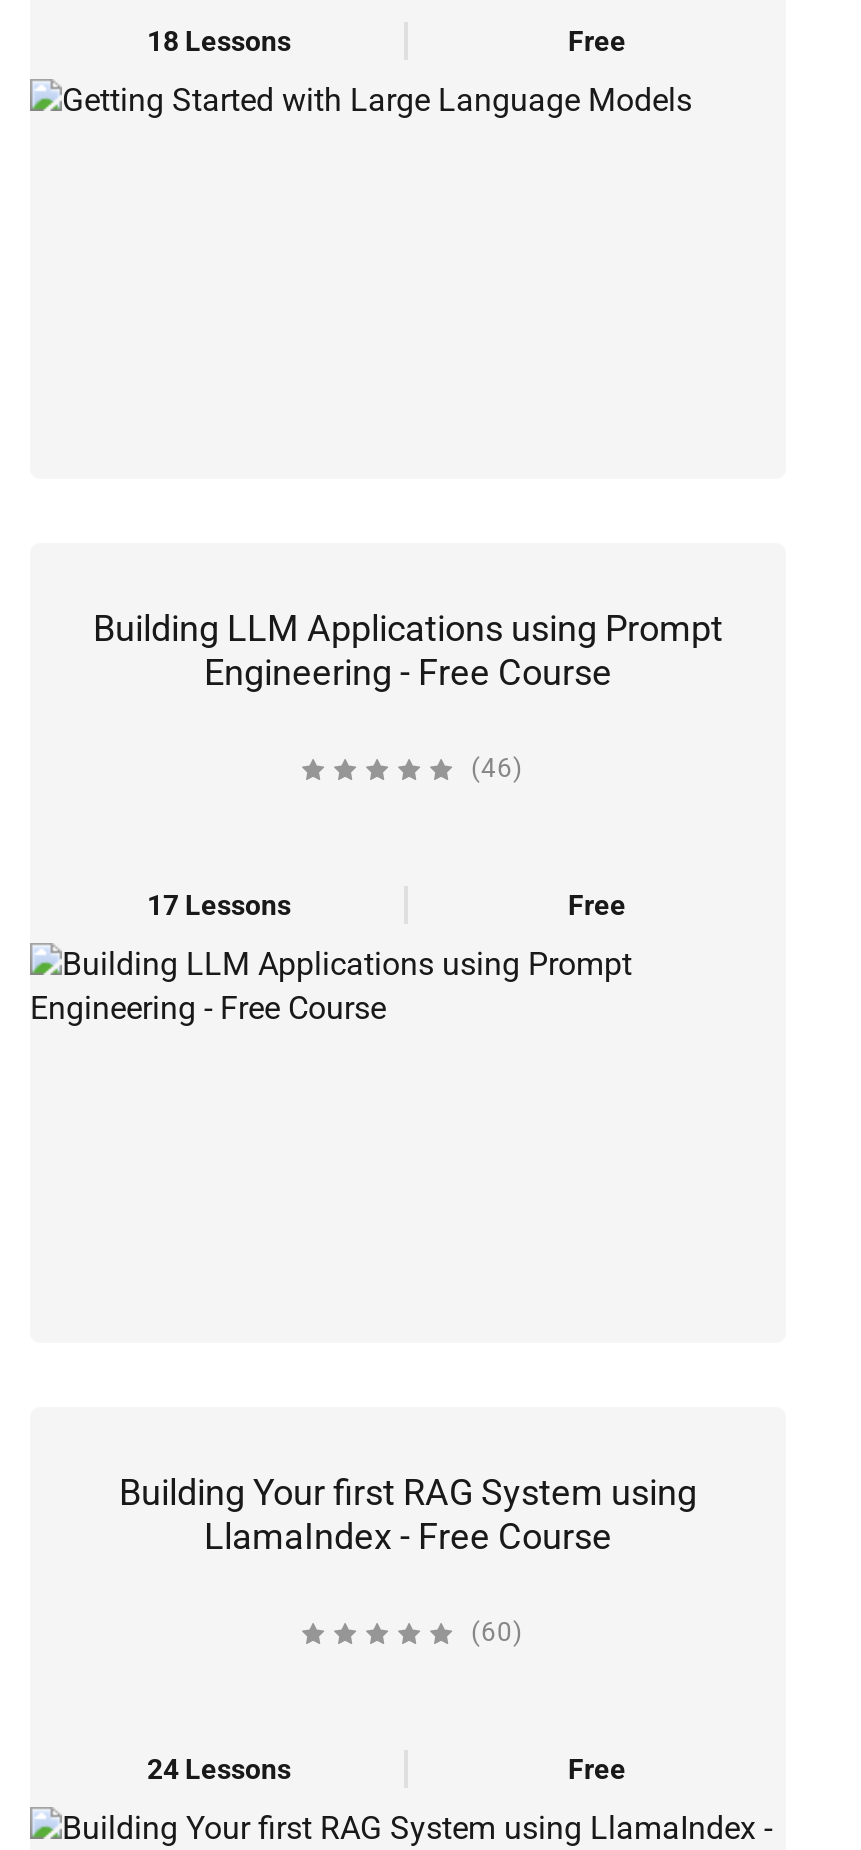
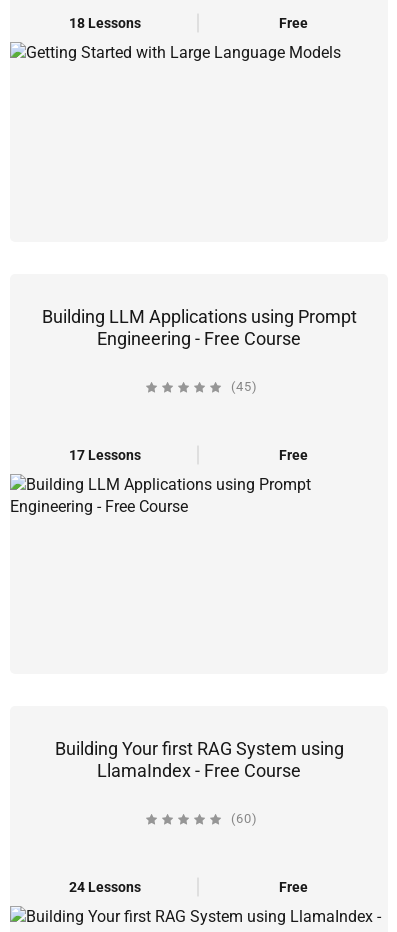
- (46)
+ (45)
